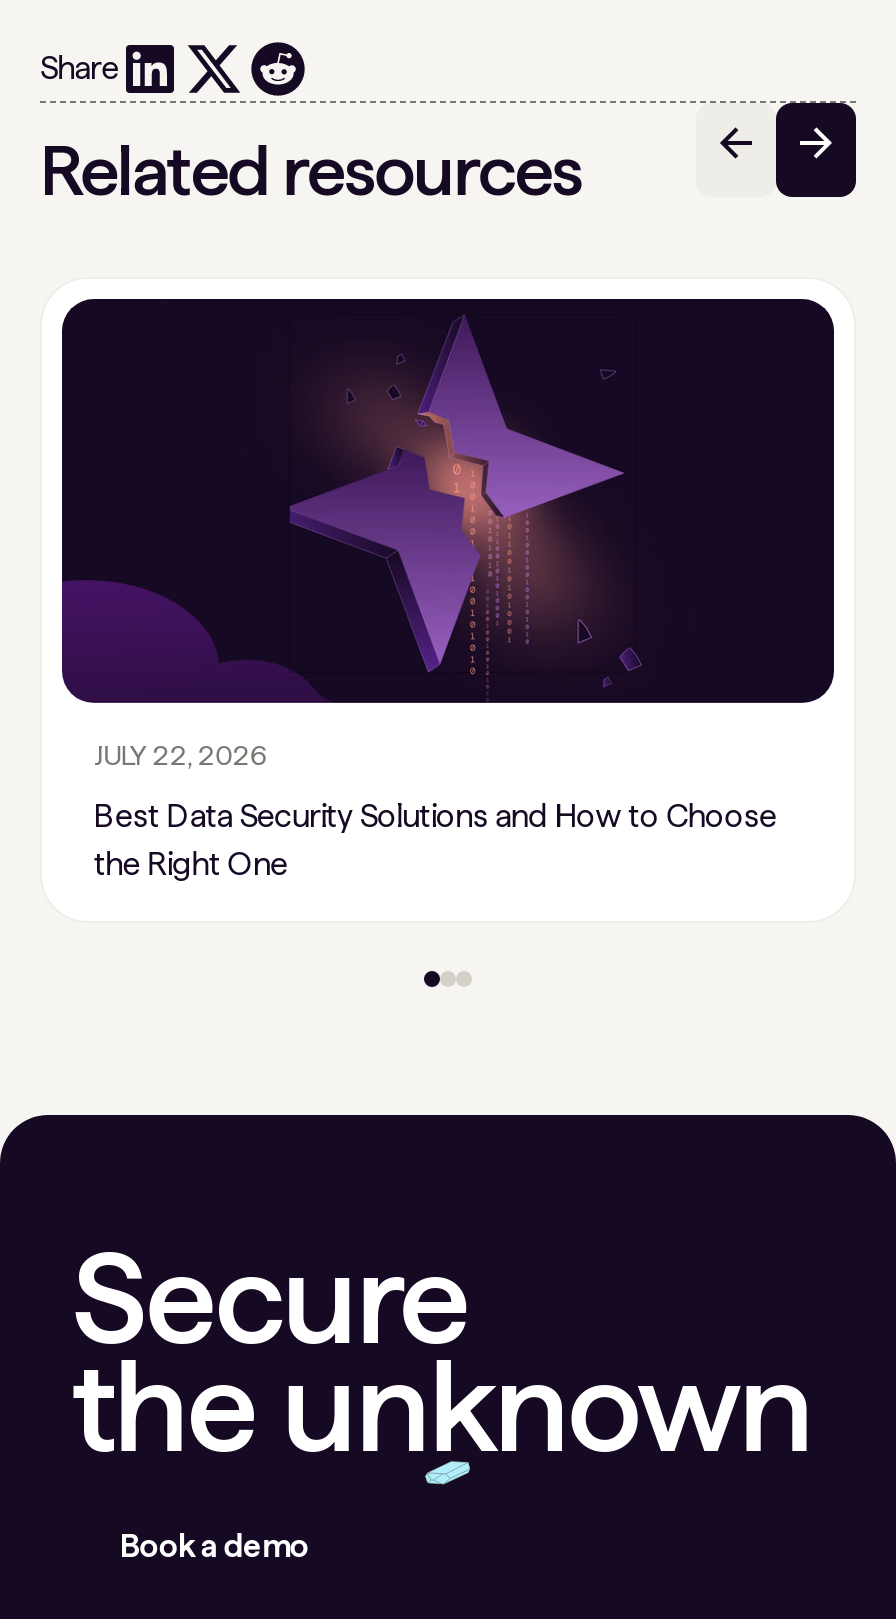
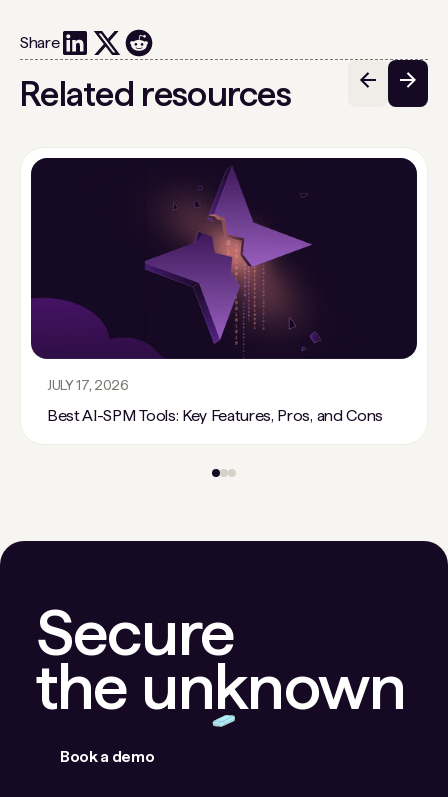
- JULY 22, 2026
+ JULY 17, 2026

- Best Data Security Solutions and How to Choose
- the Right One
+ Best AI-SPM Tools: Key Features, Pros, and Cons
